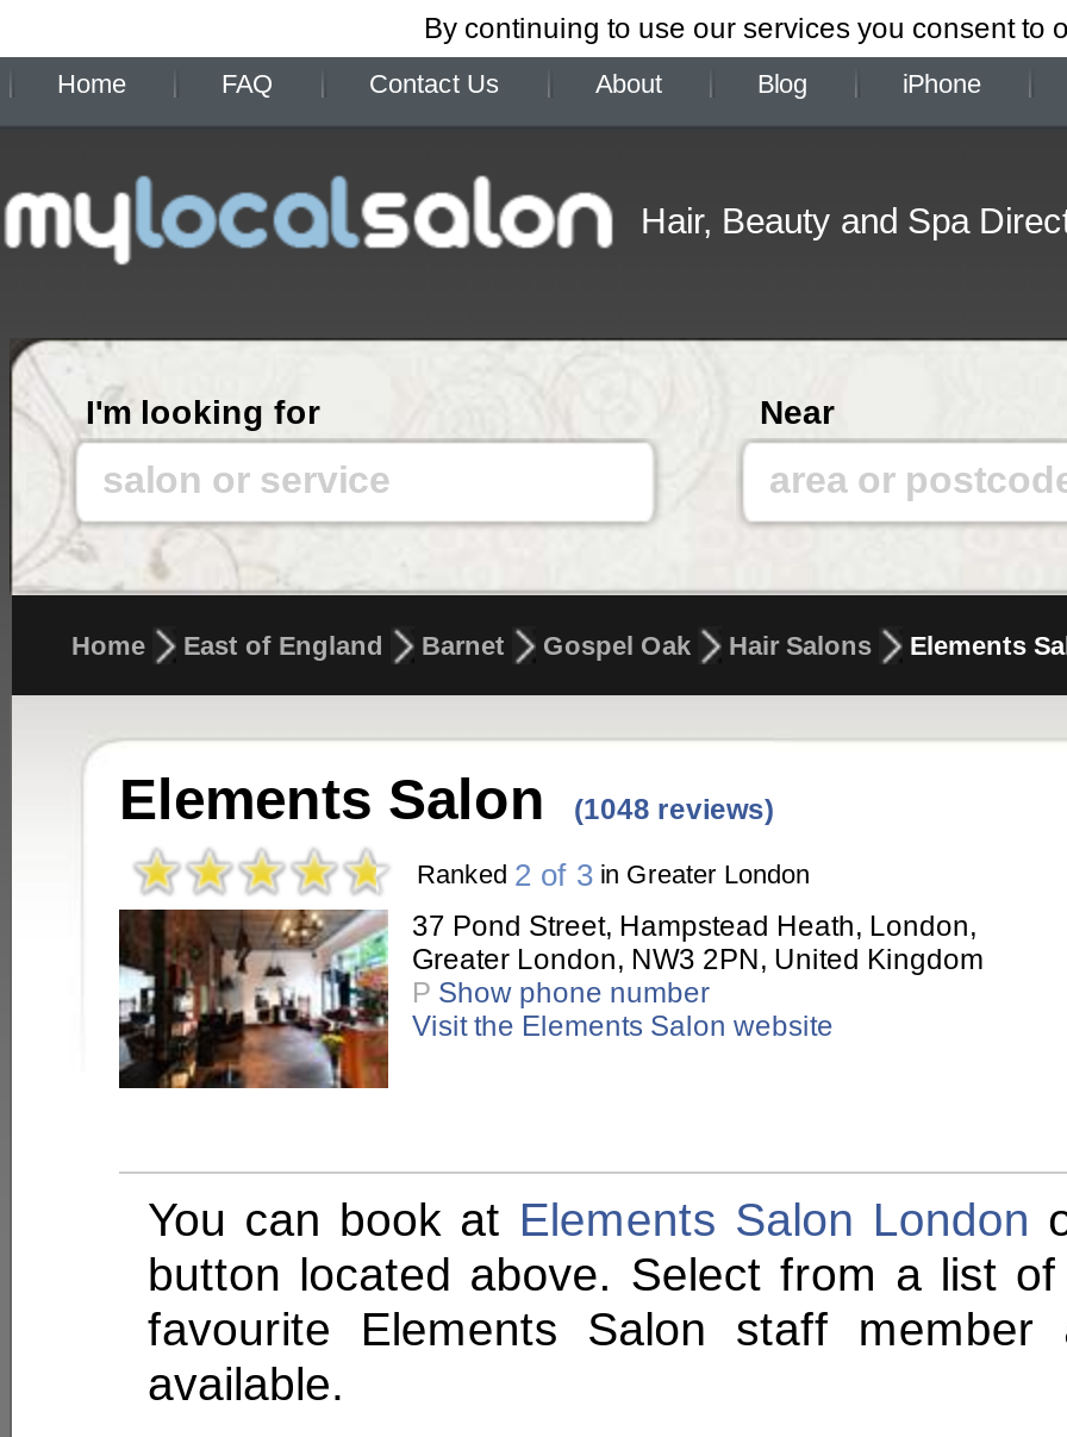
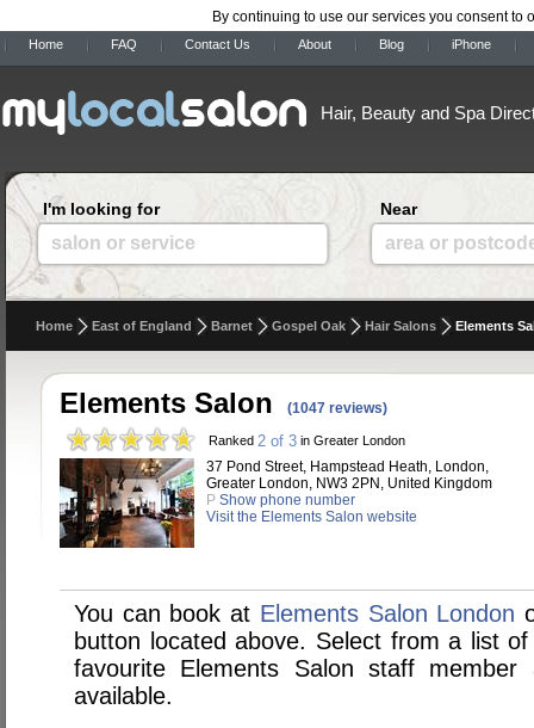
- Elements Salon (1048 reviews)
+ Elements Salon (1047 reviews)
